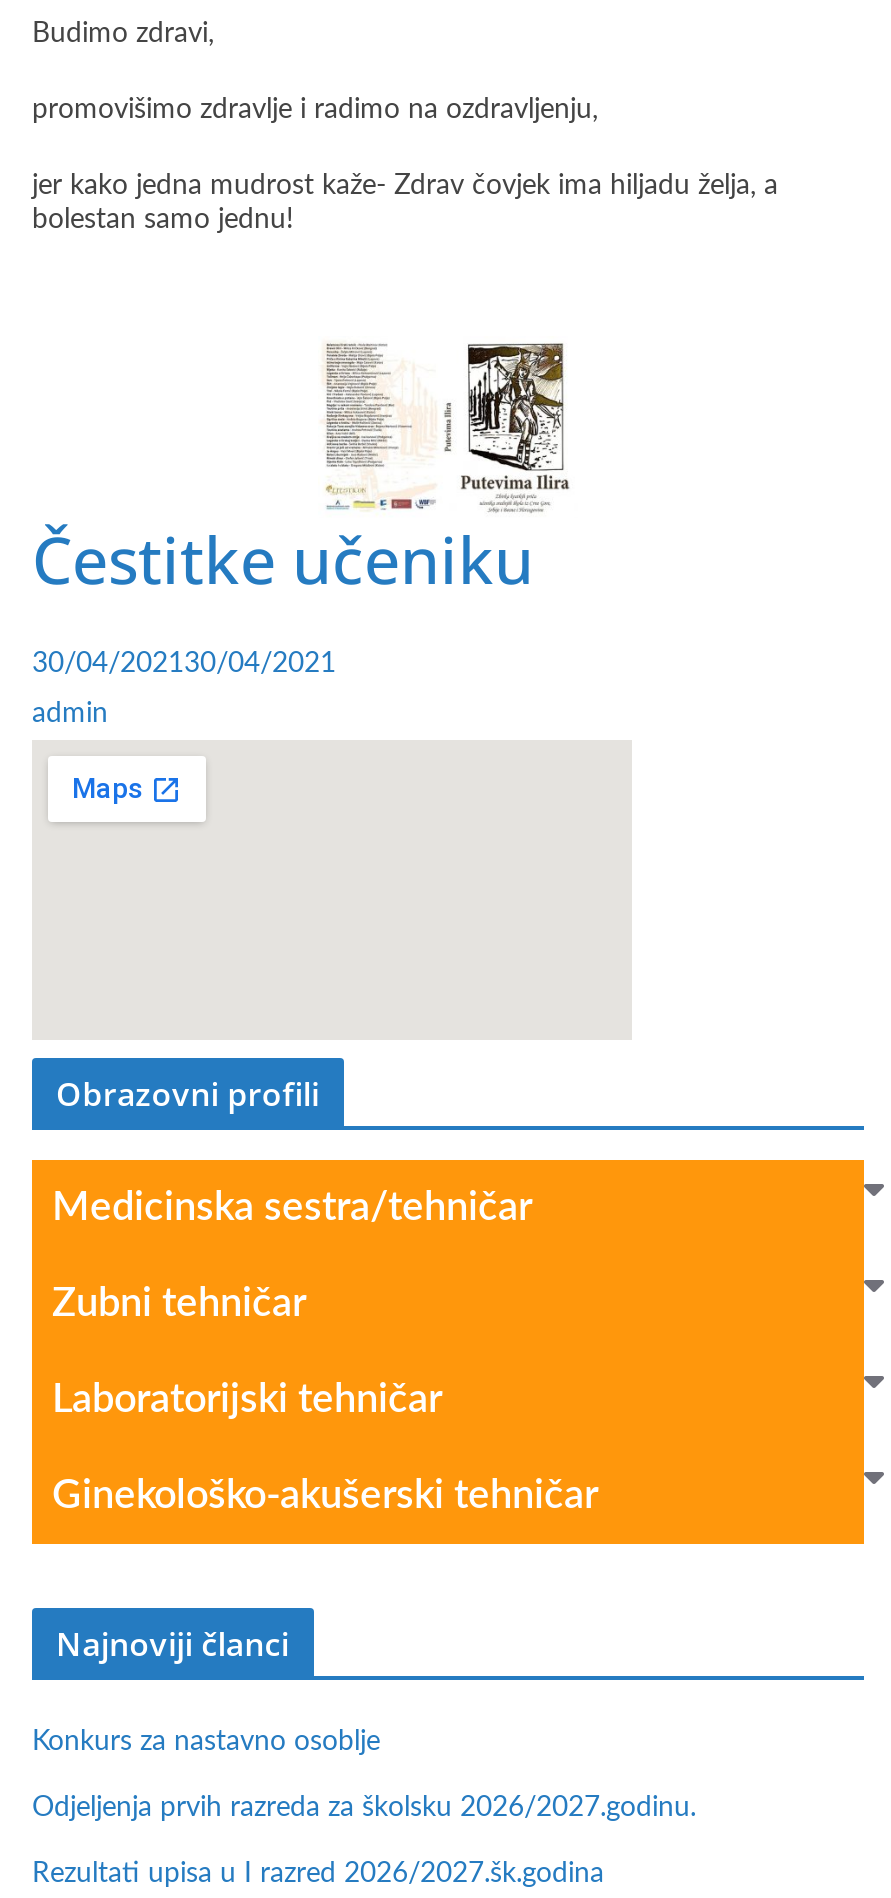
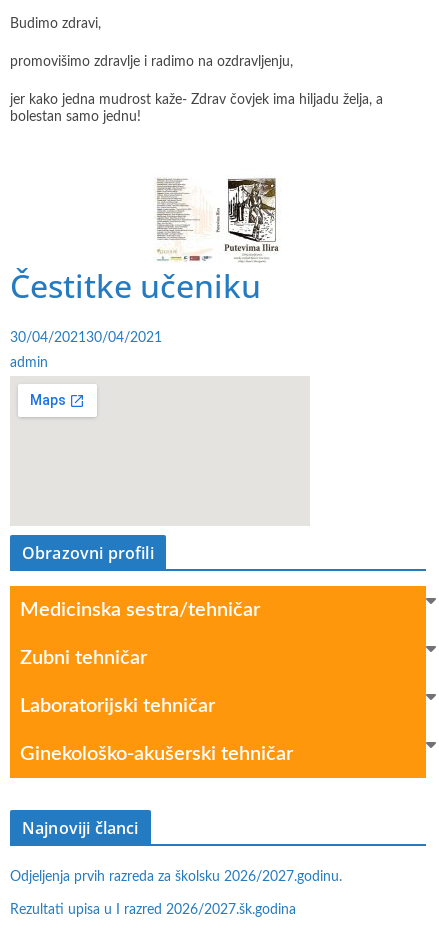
- Konkurs za nastavno osoblje
